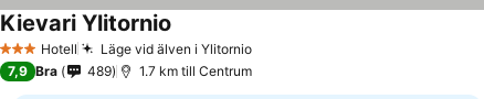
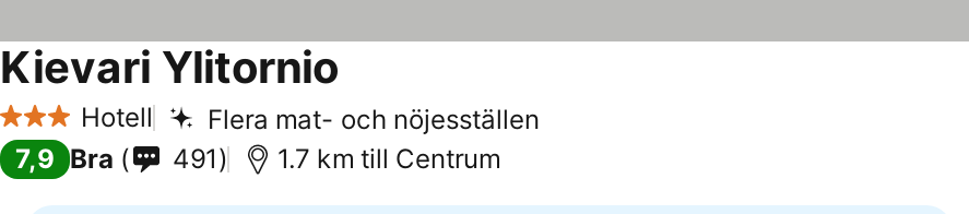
- Läge vid älven i Ylitornio
+ Flera mat- och nöjesställen

- 489
+ 491
